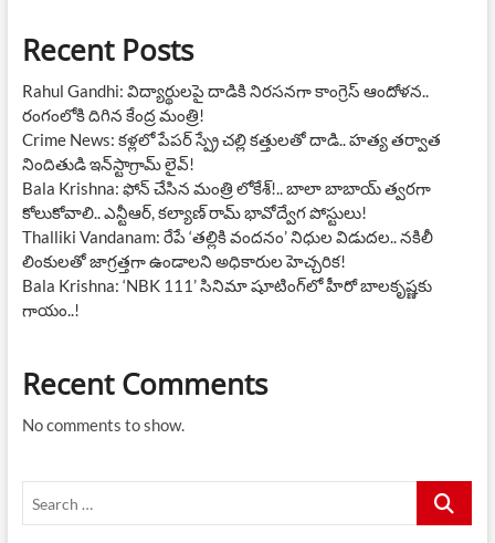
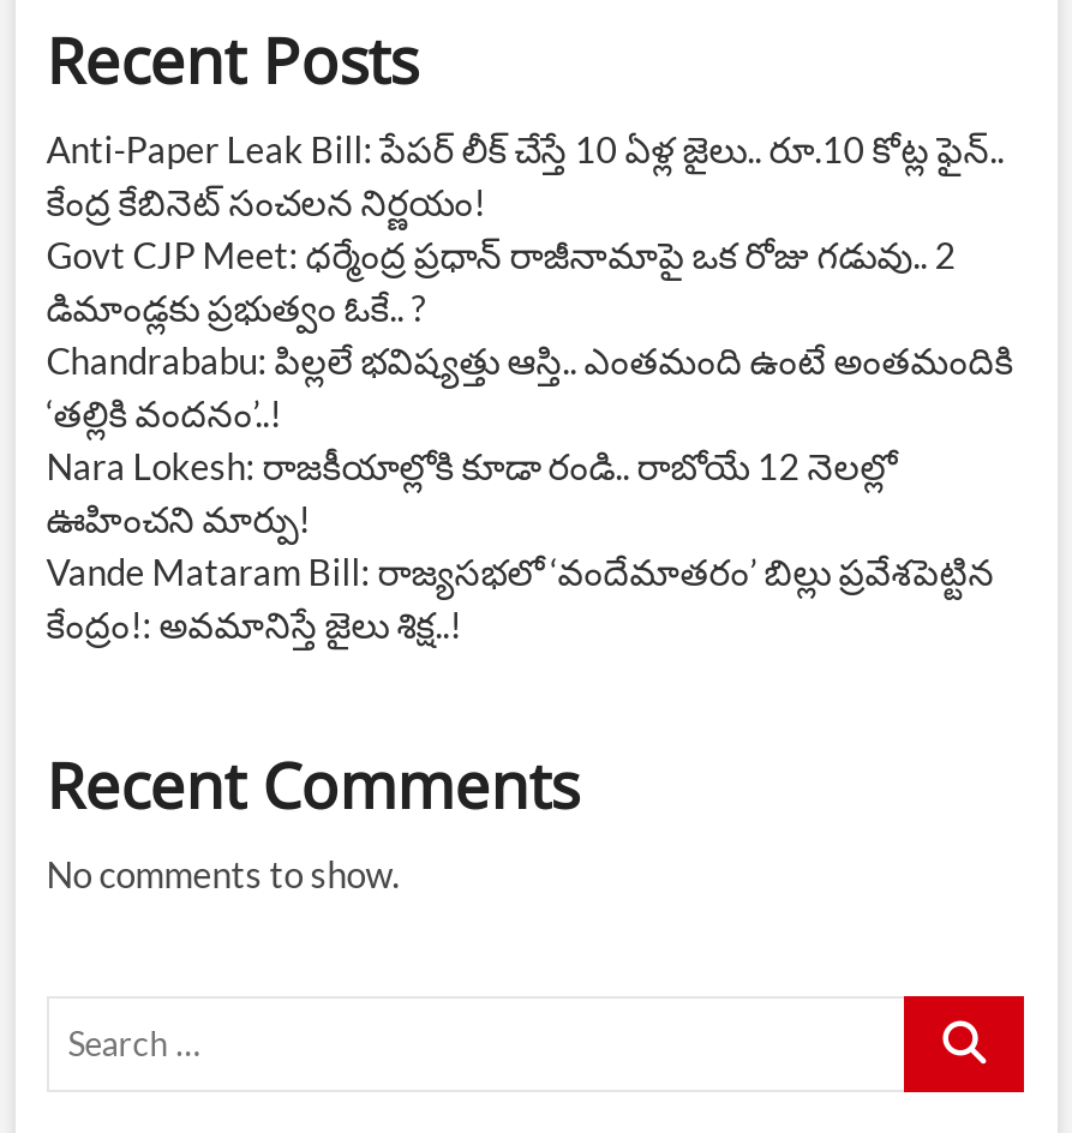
- Rahul Gandhi: విద్యార్థులపై దాడికి నిరసనగా కాంగ్రెస్ ఆందోళన..
- రంగంలోకి దిగిన కేంద్ర మంత్రి!
- Crime News: కళ్లలో పేపర్ స్ప్రే చల్లి కత్తులతో దాడి.. హత్య తర్వాత
- నిందితుడి ఇన్‌స్టాగ్రామ్ లైవ్!
- Bala Krishna: ఫోన్ చేసిన మంత్రి లోకేశ్!.. బాలా బాబాయ్ త్వరగా
- కోలుకోవాలి.. ఎన్టీఆర్, కల్యాణ్ రామ్ భావోద్వేగ పోస్టులు!
- Thalliki Vandanam: రేపే ‘తల్లికి వందనం’ నిధుల విడుదల.. నకిలీ
- లింకులతో జాగ్రత్తగా ఉండాలని అధికారుల హెచ్చరిక!
- Bala Krishna: ‘NBK 111’ సినిమా షూటింగ్‌లో హీరో బాలకృష్ణకు
- గాయం..!
+ Anti-Paper Leak Bill: పేపర్ లీక్ చేస్తే 10 ఏళ్ల జైలు.. రూ.10 కోట్ల ఫైన్..
+ కేంద్ర కేబినెట్ సంచలన నిర్ణయం!
+ Govt CJP Meet: ధర్మేంద్ర ప్రధాన్ రాజీనామాపై ఒక రోజు గడువు.. 2
+ డిమాండ్లకు ప్రభుత్వం ఓకే.. ?
+ Chandrababu: పిల్లలే భవిష్యత్తు ఆస్తి.. ఎంతమంది ఉంటే అంతమందికి
+ ‘తల్లికి వందనం’..!
+ Nara Lokesh: రాజకీయాల్లోకి కూడా రండి.. రాబోయే 12 నెలల్లో
+ ఊహించని మార్పు!
+ Vande Mataram Bill: రాజ్యసభలో ‘వందేమాతరం’ బిల్లు ప్రవేశపెట్టిన
+ కేంద్రం!: అవమానిస్తే జైలు శిక్ష..!
